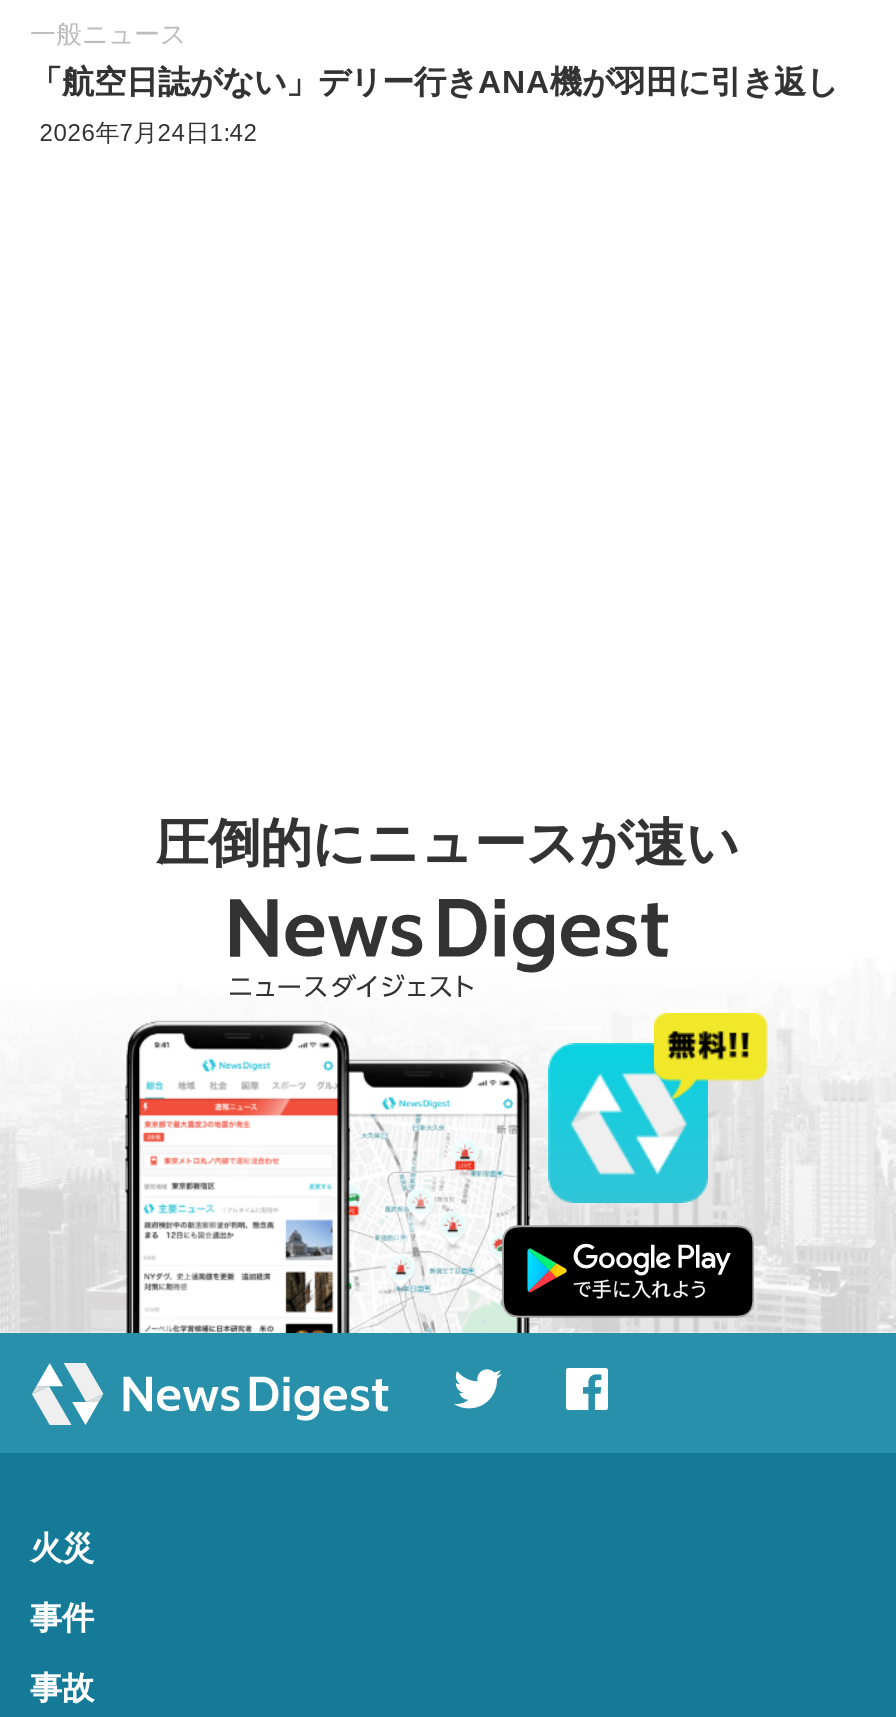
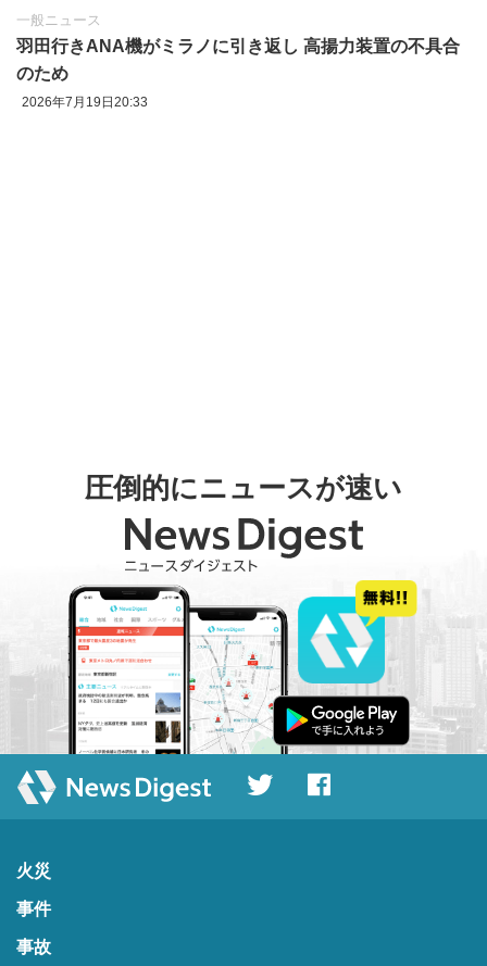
- 「航空日誌がない」デリー行きANA機が羽田に引き返し
- 2026年7月24日1:42
+ 羽田行きANA機がミラノに引き返し 高揚力装置の不具合
+ のため
+ 2026年7月19日20:33
